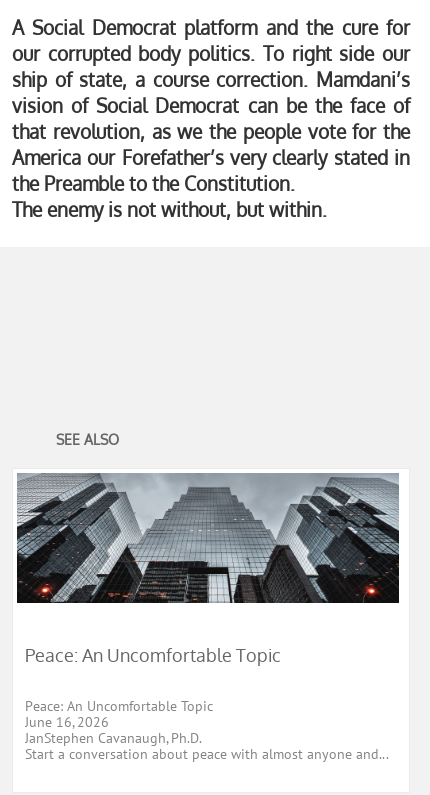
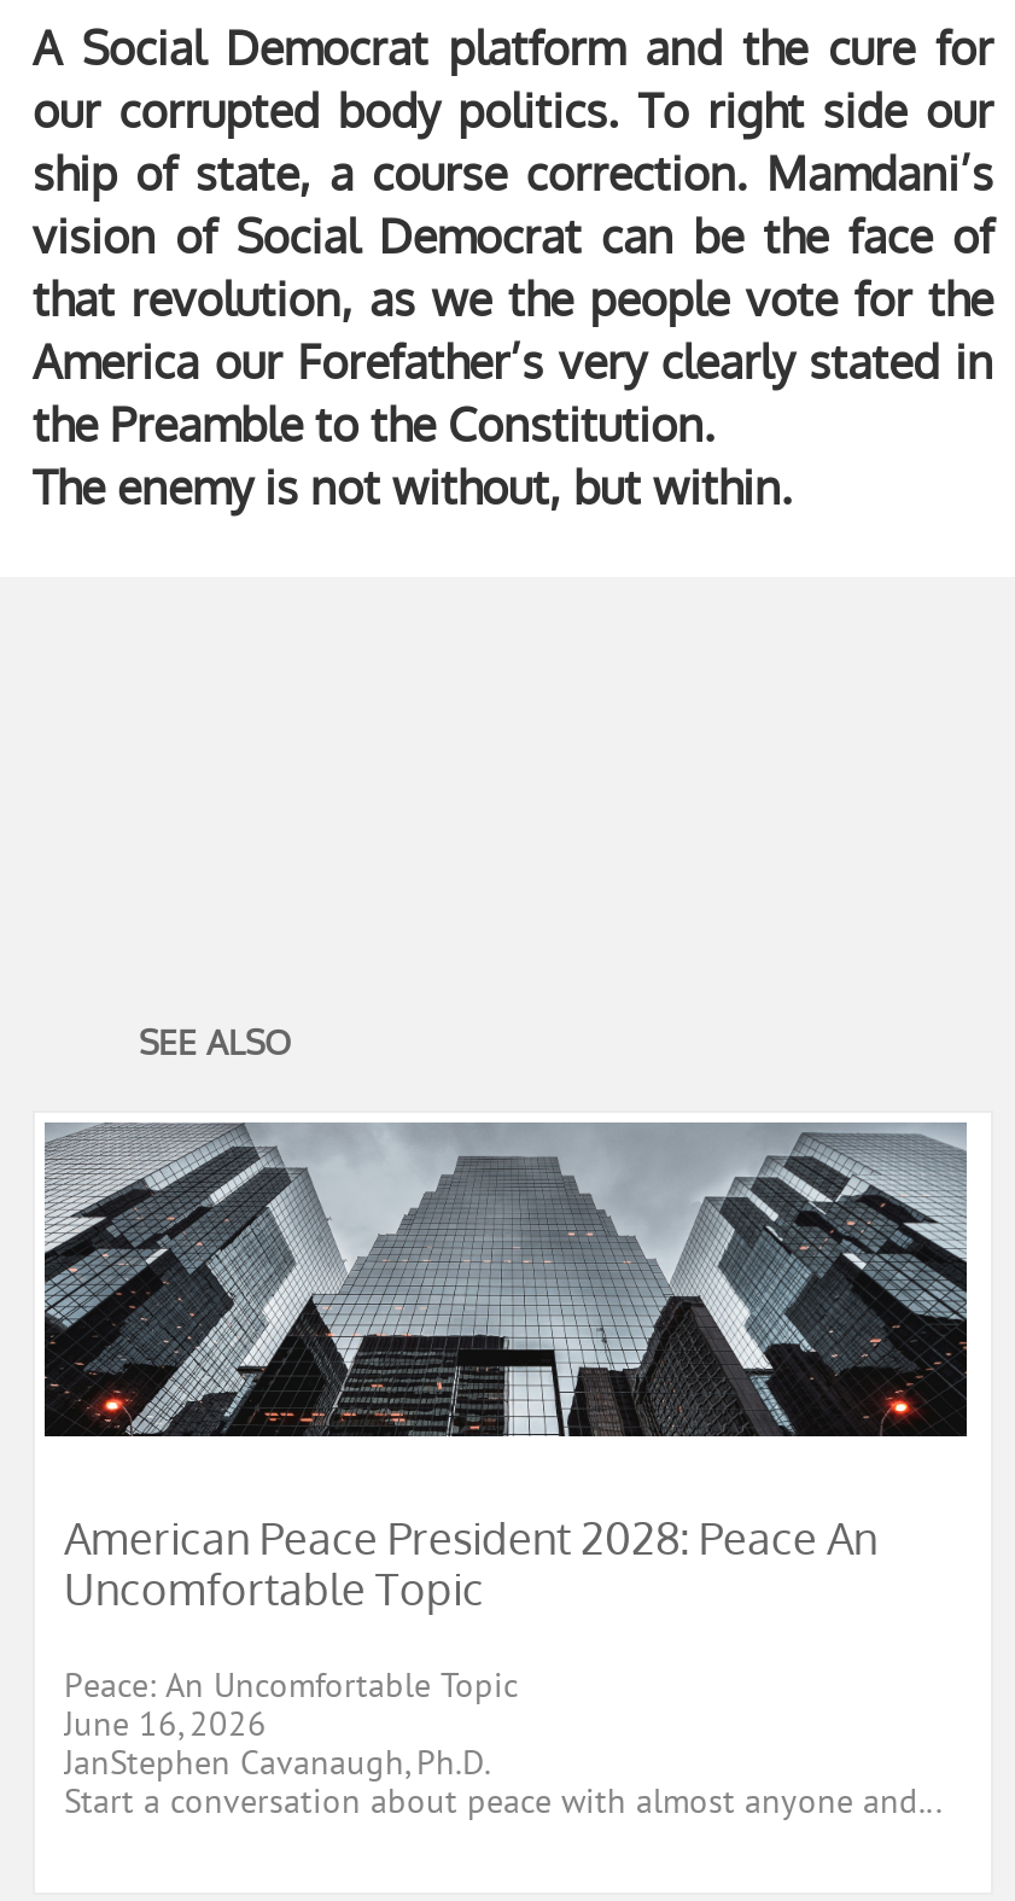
- Peace: An Uncomfortable Topic
+ American Peace President 2028: Peace An
+ Uncomfortable Topic
